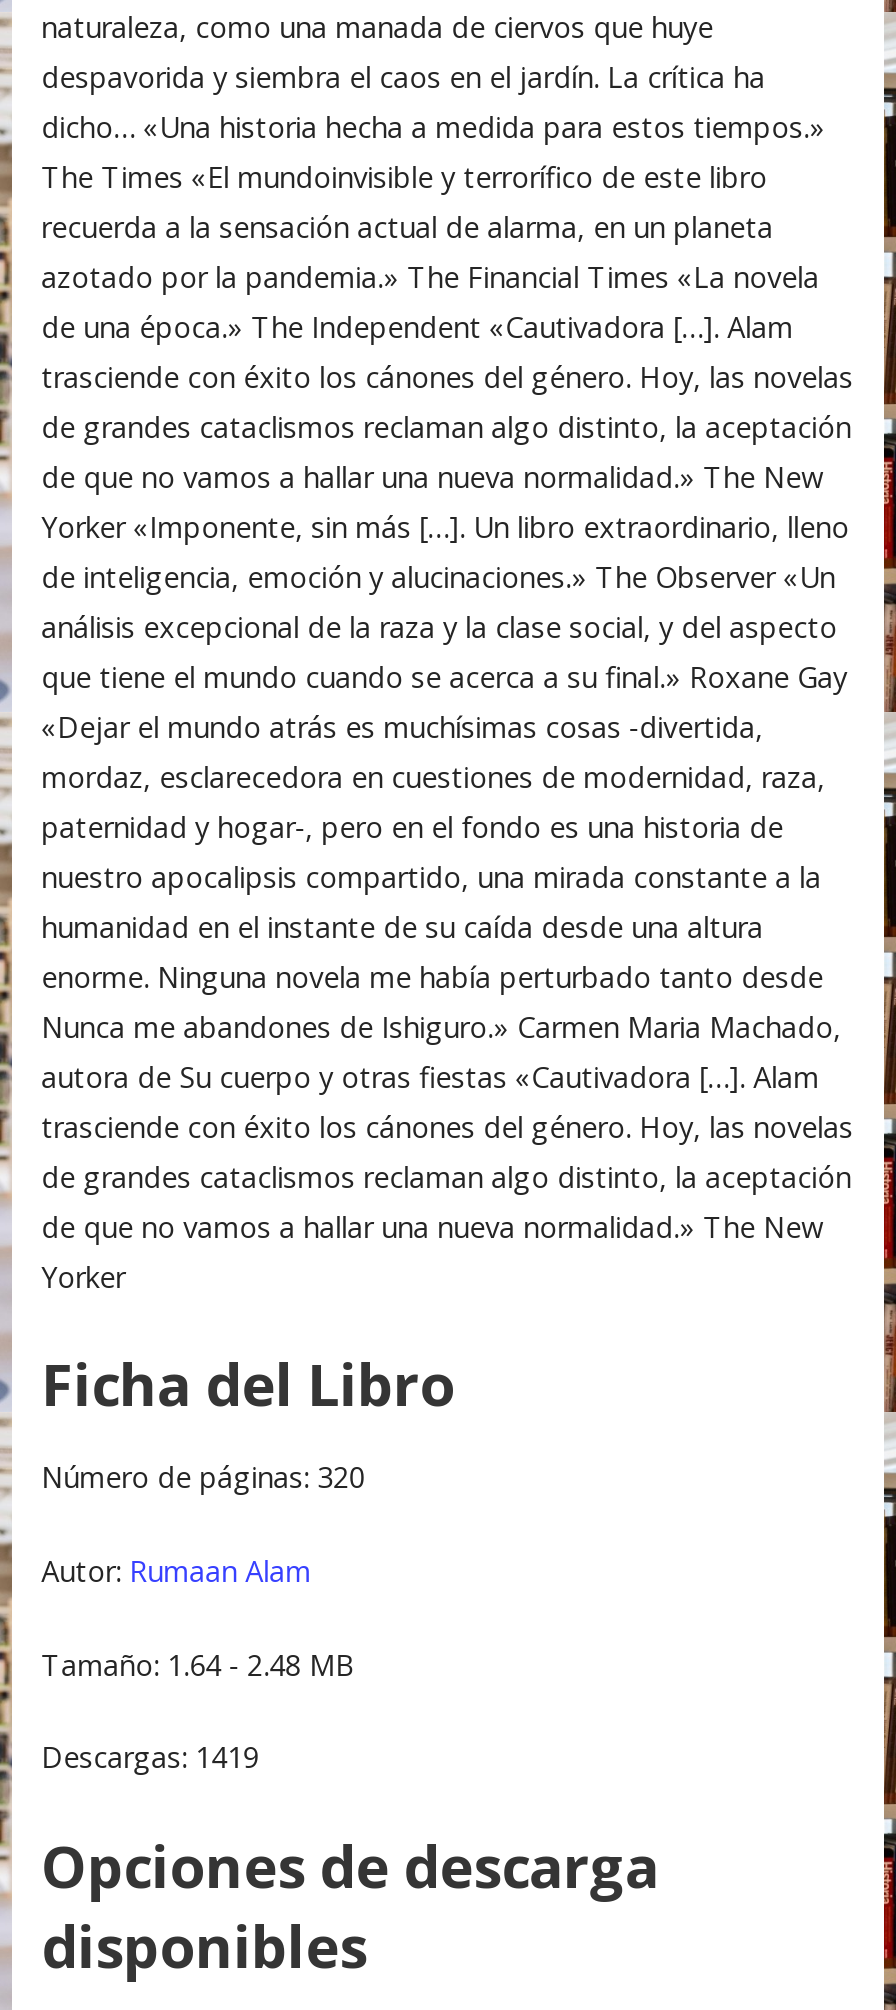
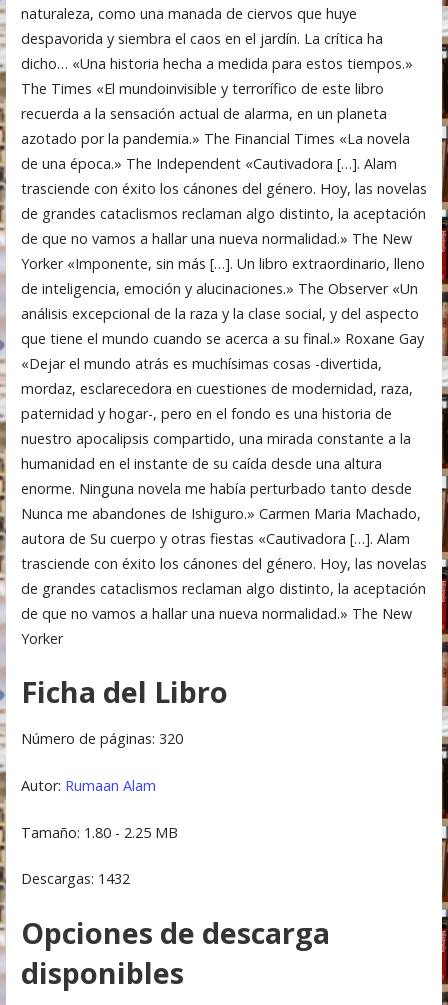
- Tamaño: 1.64 - 2.48 MB
+ Tamaño: 1.80 - 2.25 MB

- Descargas: 1419
+ Descargas: 1432
